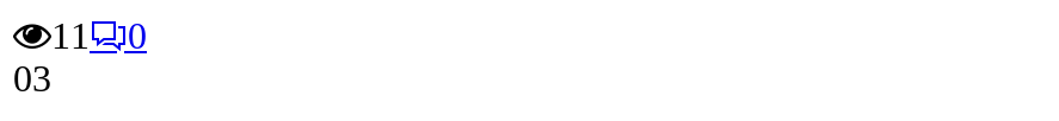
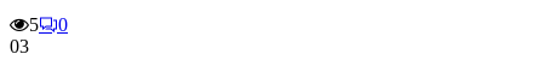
- 11
+ 5
